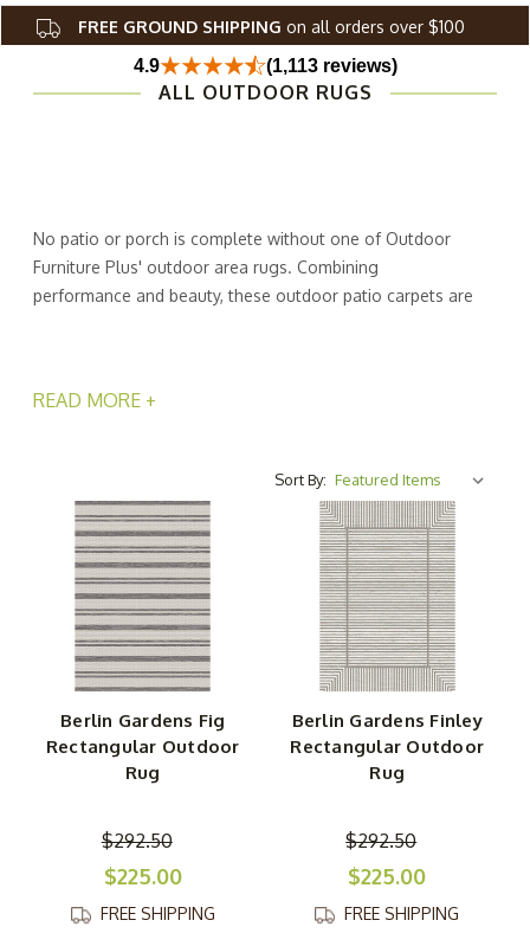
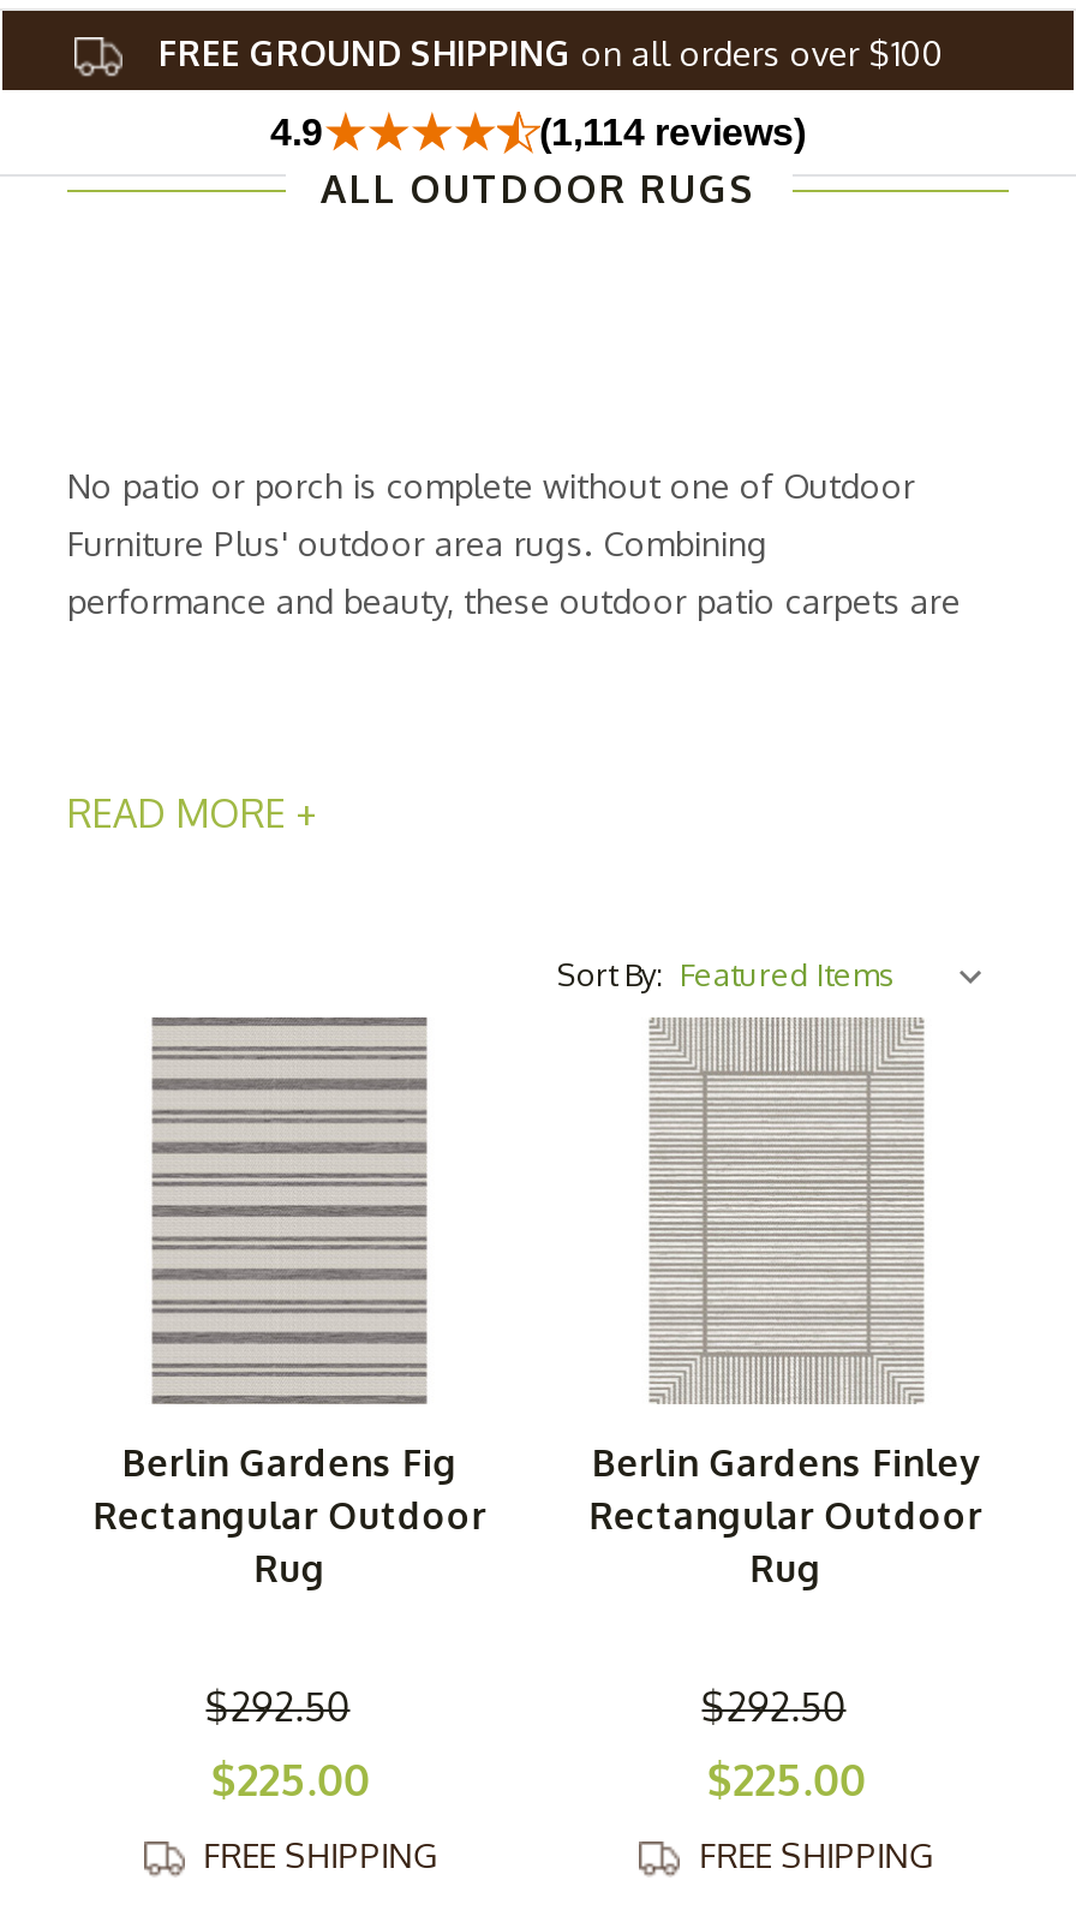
- (1,113 reviews)
+ (1,114 reviews)
